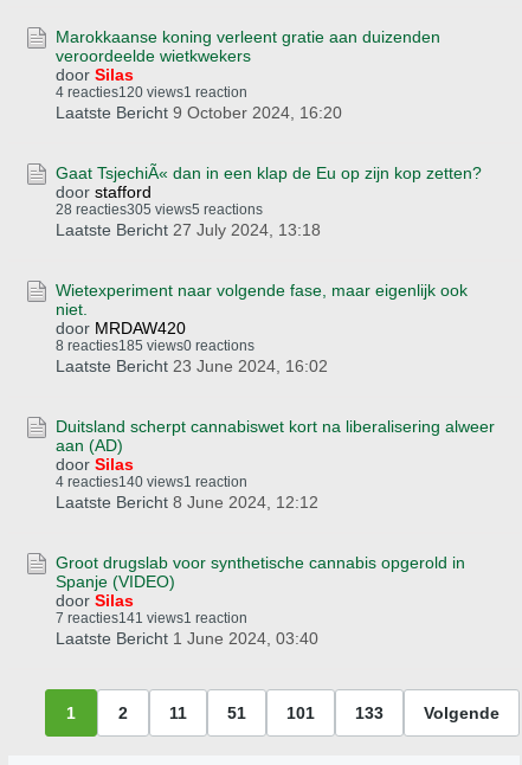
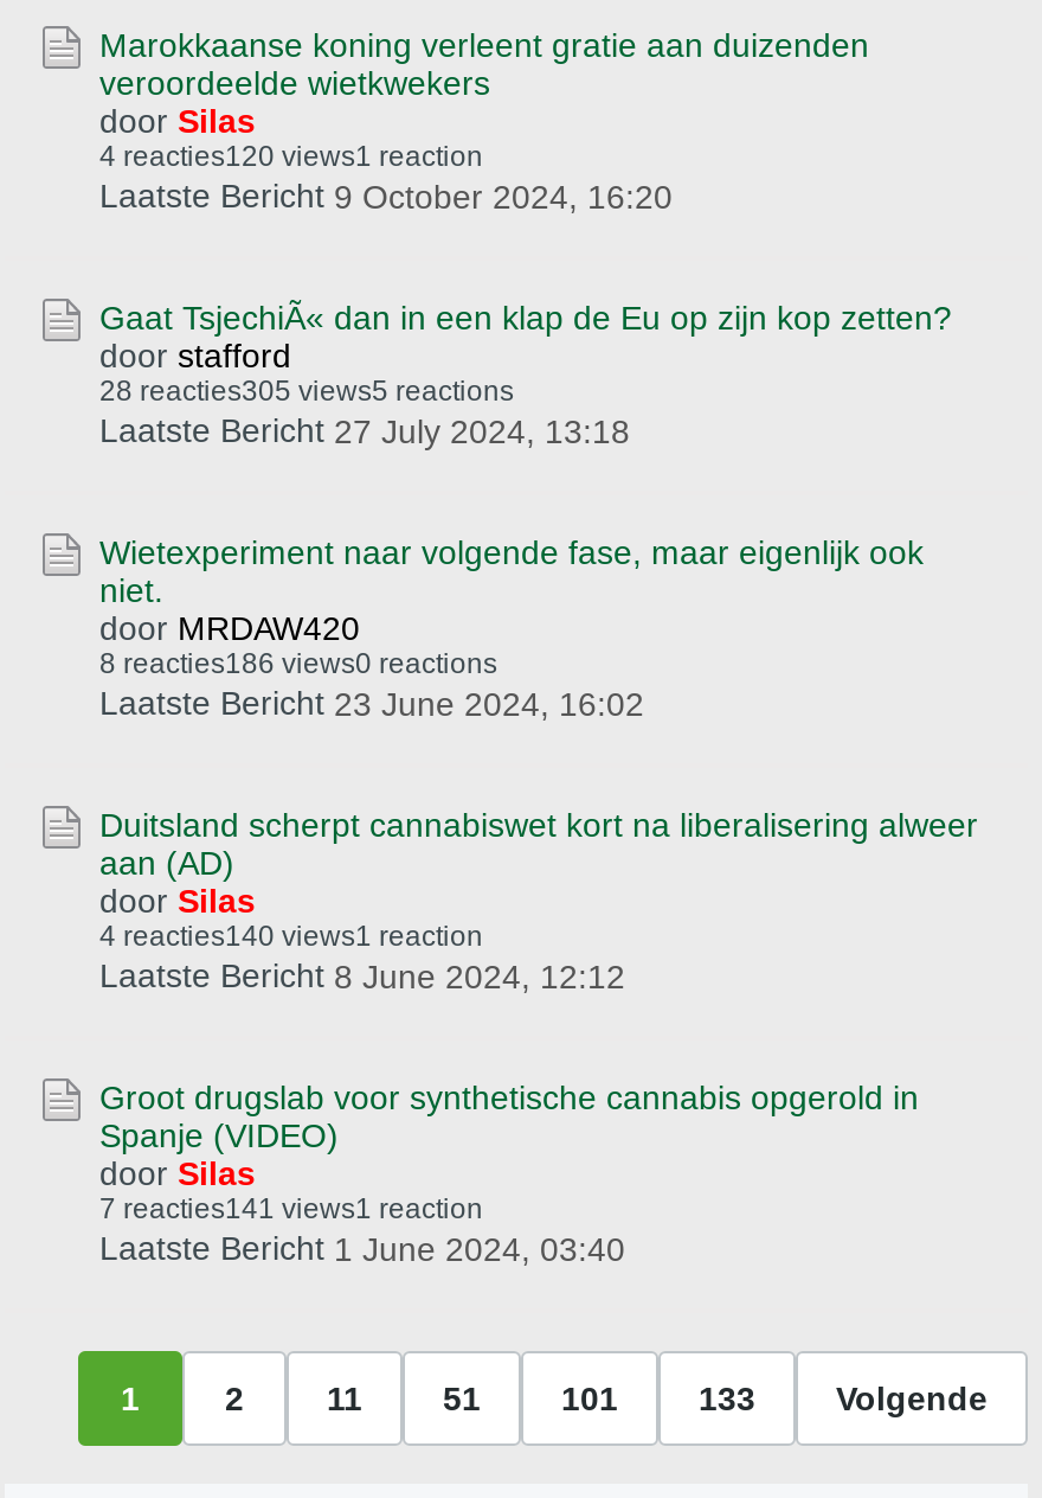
- 8 reacties185 views0 reactions
+ 8 reacties186 views0 reactions
